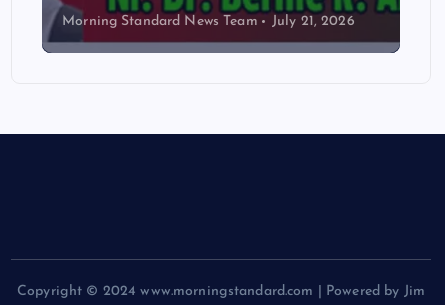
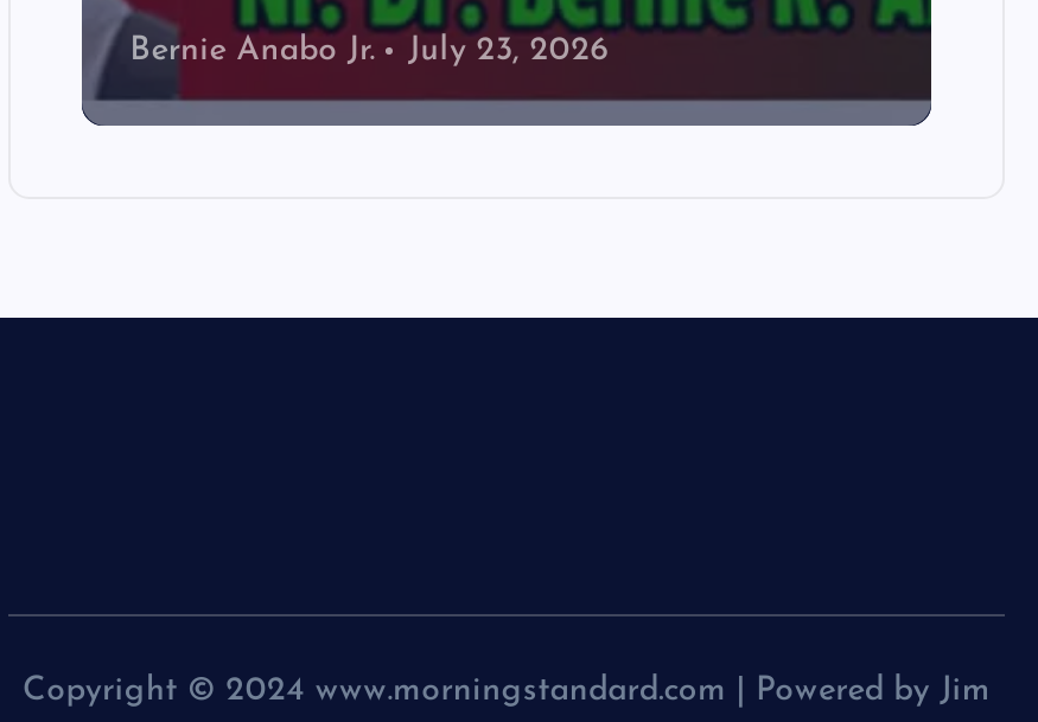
- Morning Standard News Team
- July 21, 2026
+ Bernie Anabo Jr.
+ July 23, 2026
